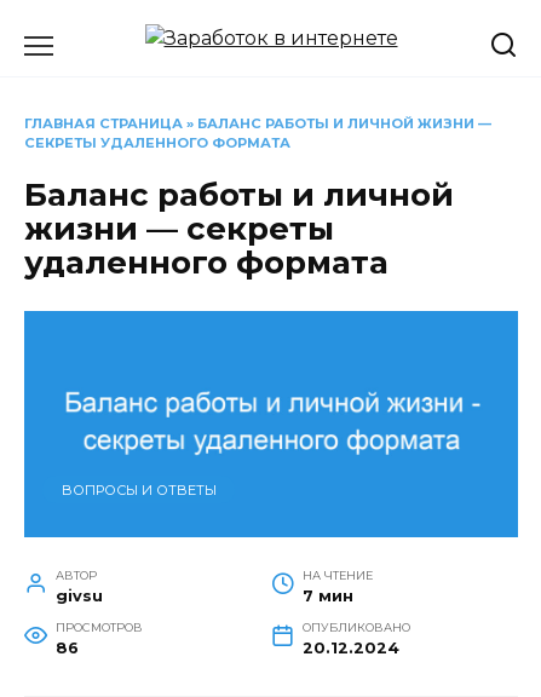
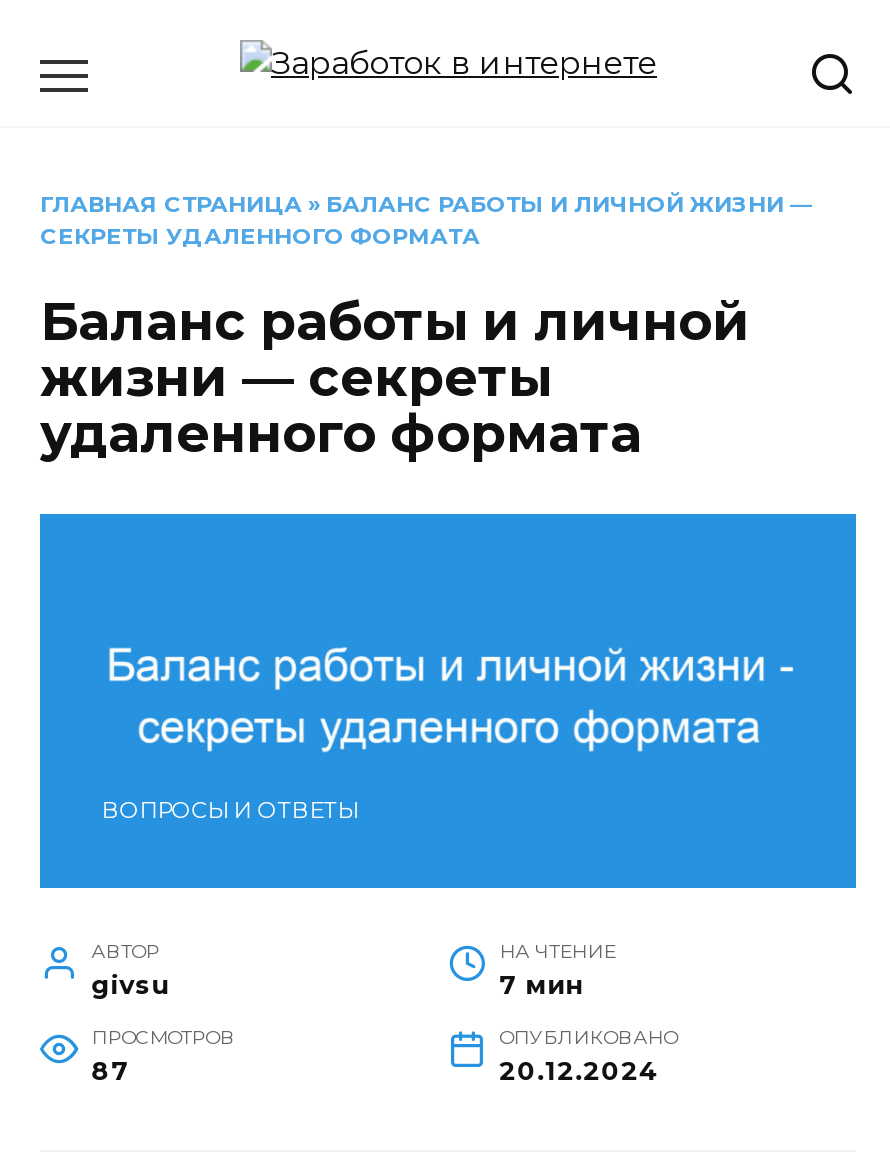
- 86
+ 87
